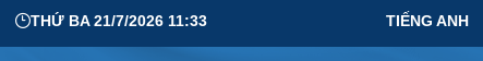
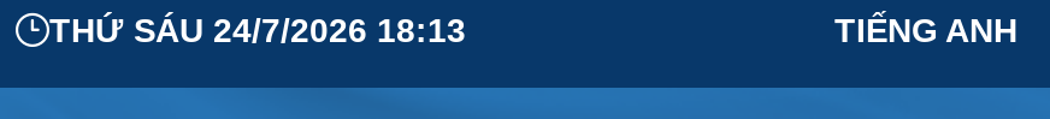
- THỨ BA 21/7/2026 11:33
+ THỨ SÁU 24/7/2026 18:13
